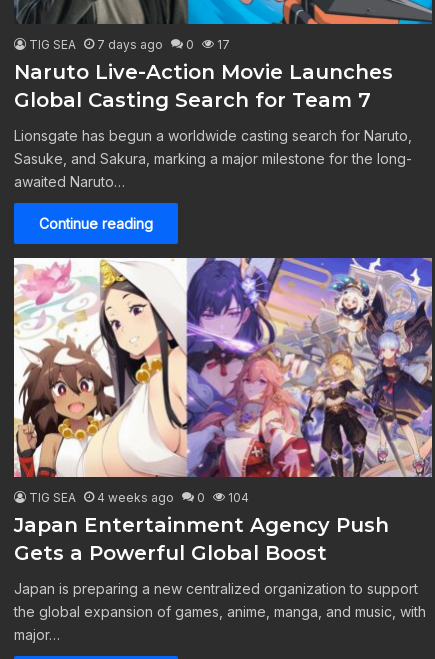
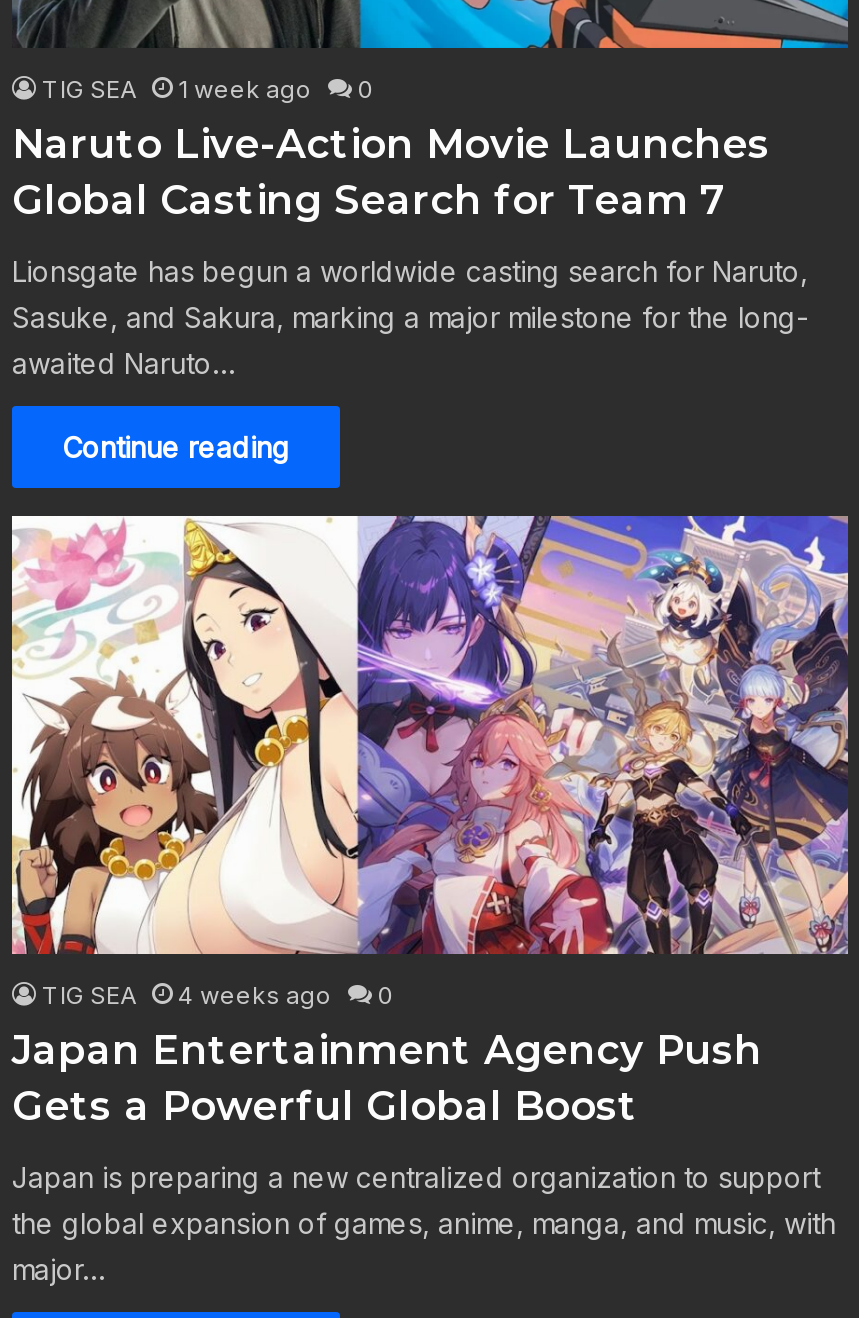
- 7 days ago
+ 1 week ago

- 17

- 104
